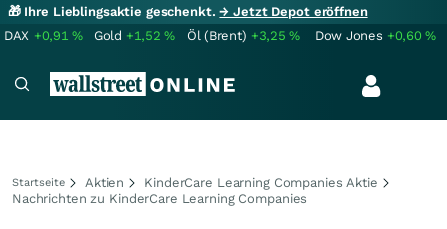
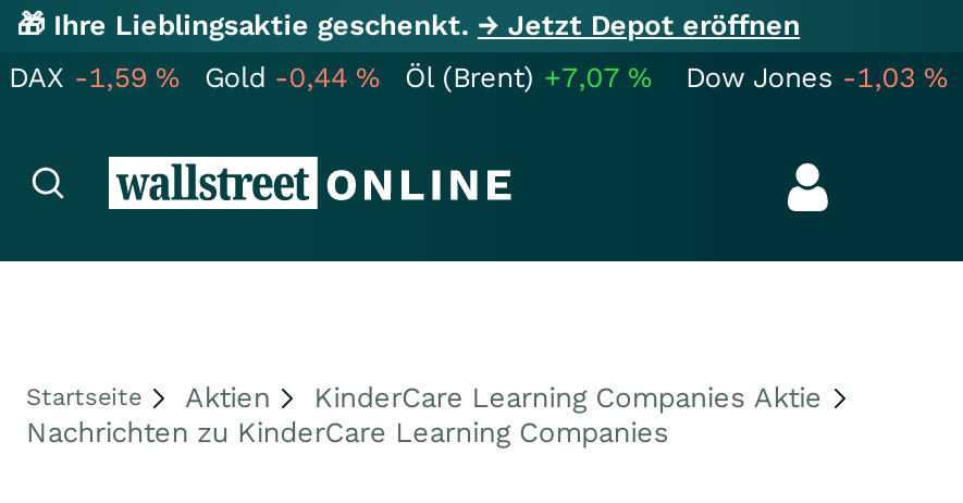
- DAX +0,91%
+ DAX -1,59%

- Gold +1,52%
+ Gold -0,44%

- Öl (Brent) +3,25%
+ Öl (Brent) +7,07%

- Dow Jones +0,60%
+ Dow Jones -1,03%
